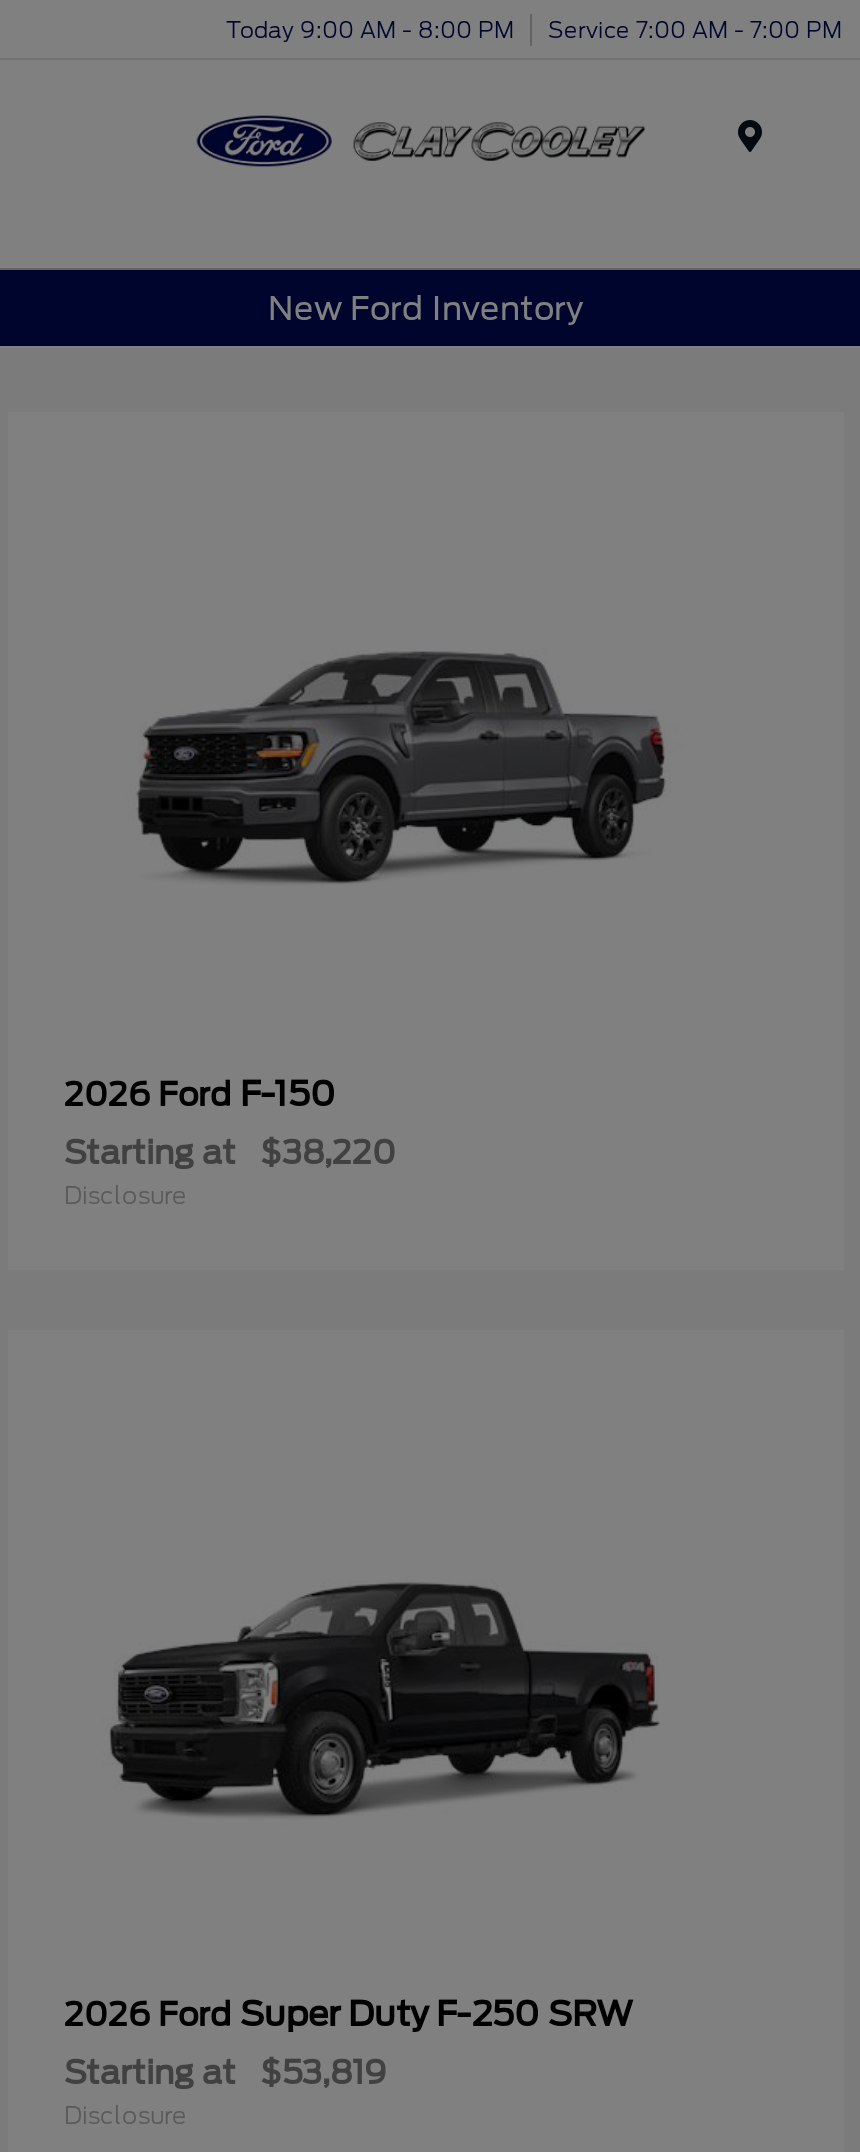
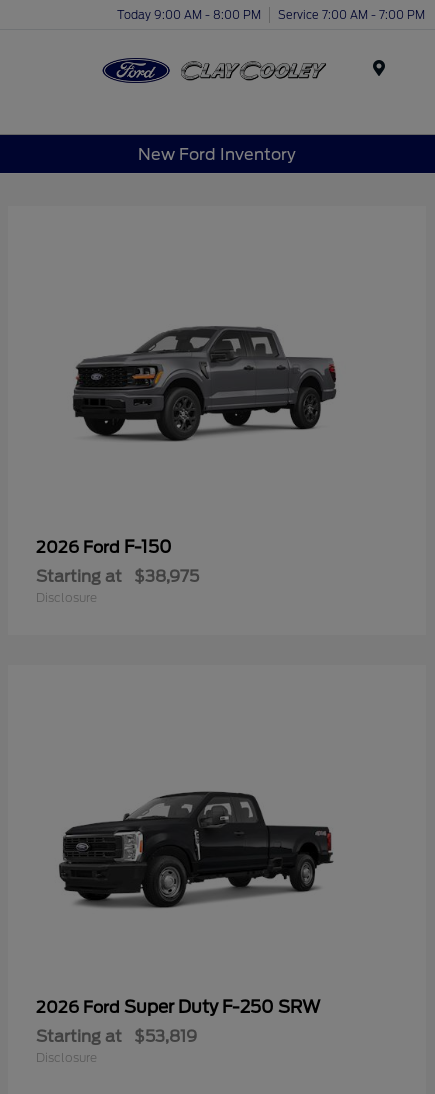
- Starting at $38,220
+ Starting at $38,975
